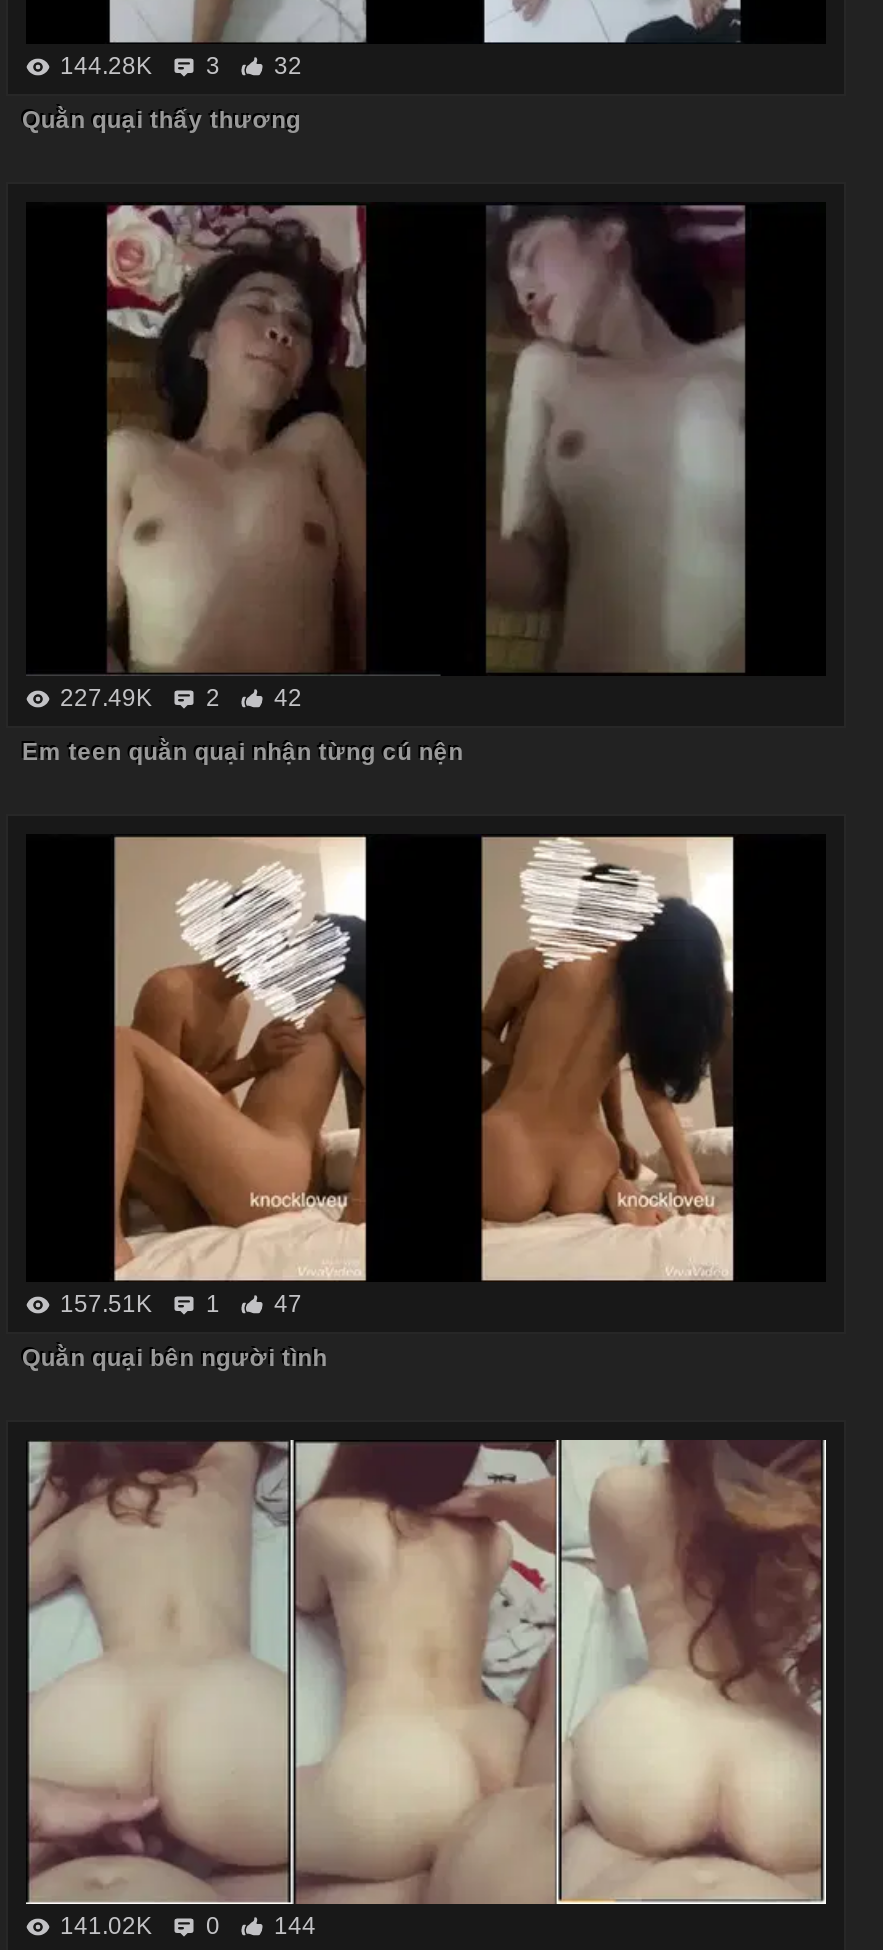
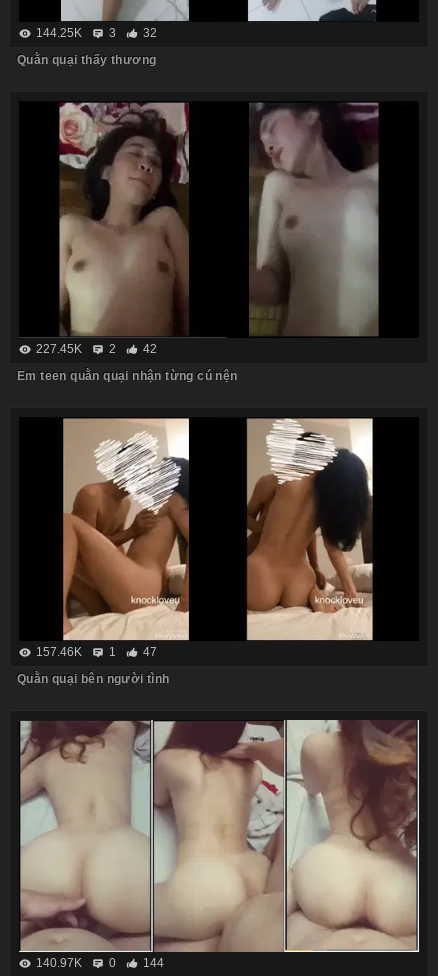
- 144.28K 3 32
+ 144.25K 3 32

- 227.49K 2 42
+ 227.45K 2 42

- 157.51K 1 47
+ 157.46K 1 47

- 141.02K 0 144
+ 140.97K 0 144
